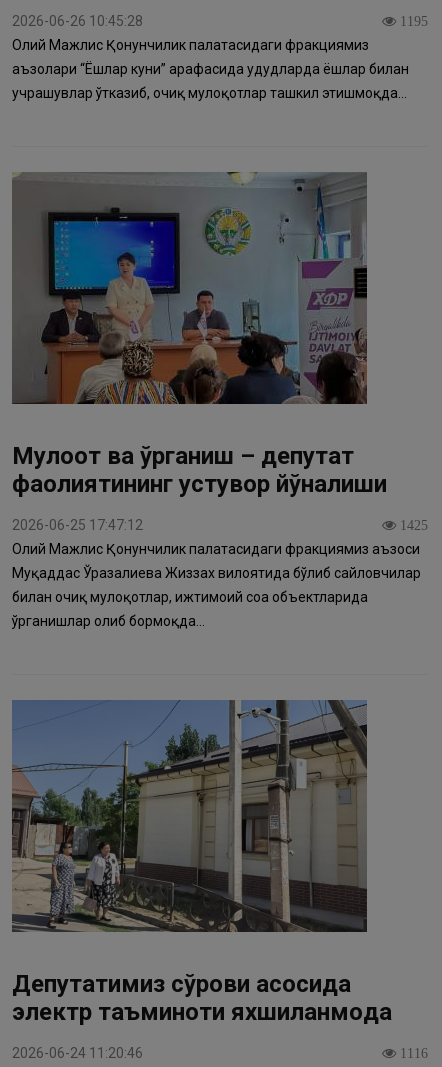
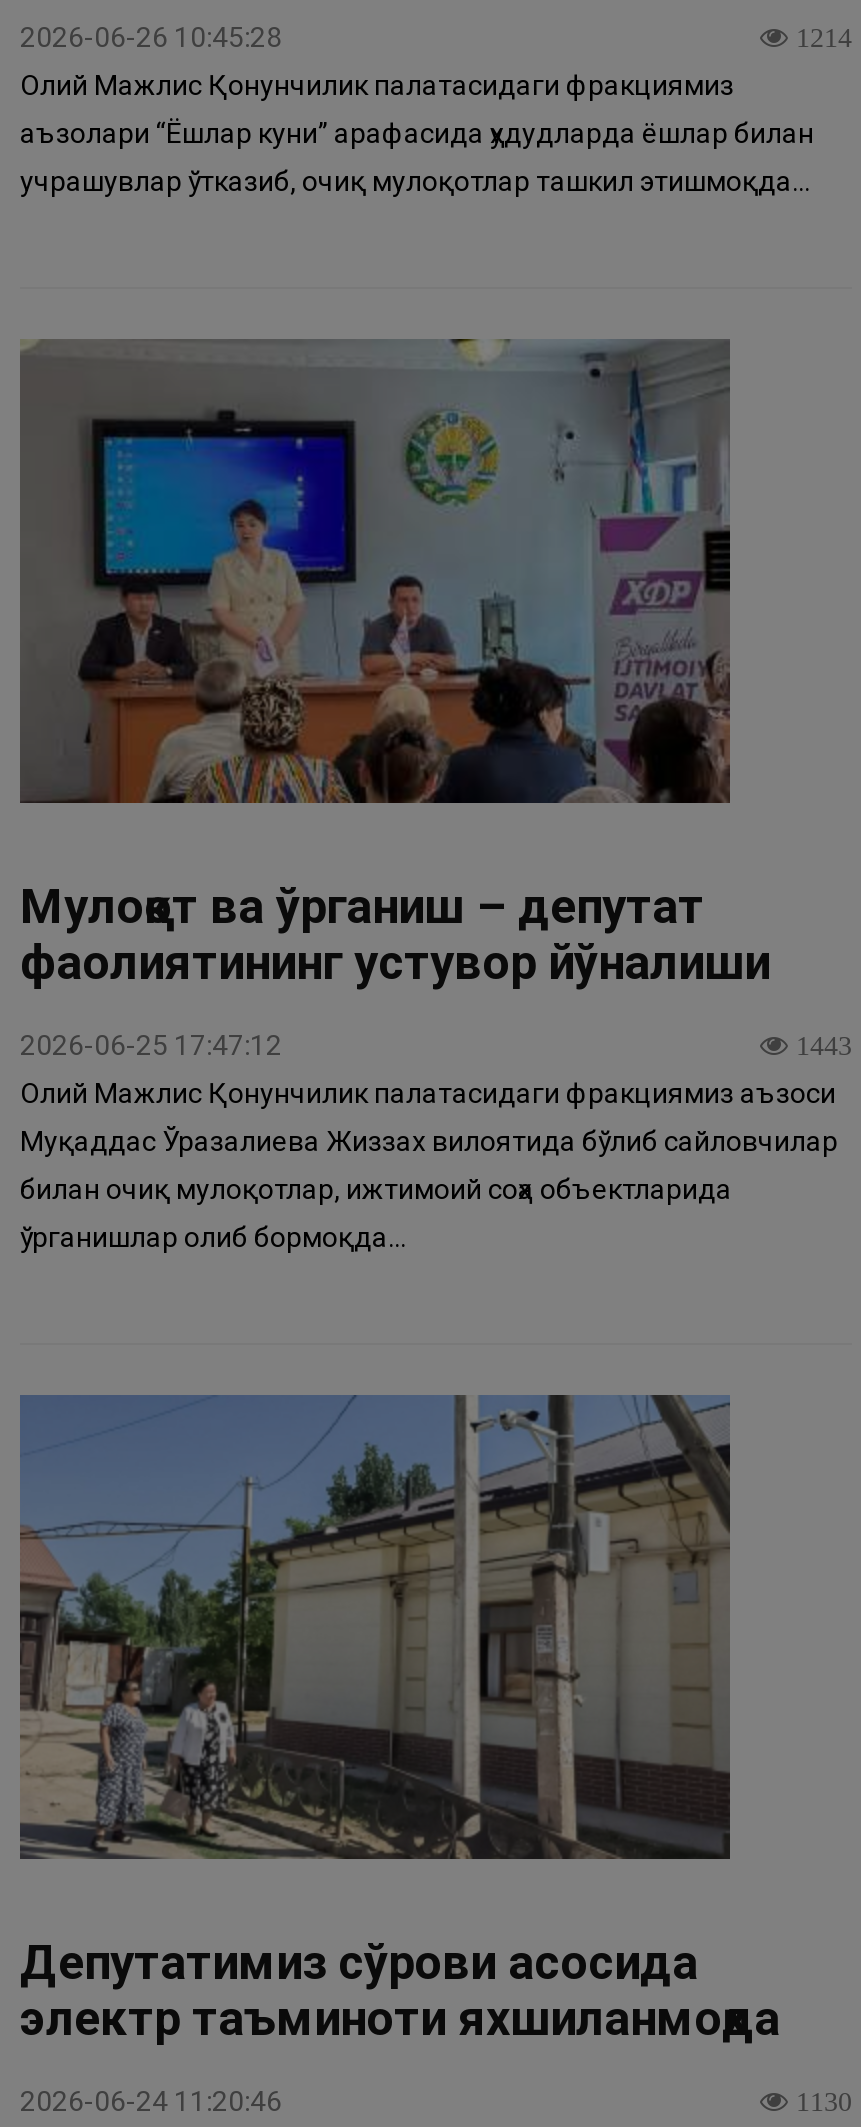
- 1195
+ 1214

- 1425
+ 1443

- 1116
+ 1130
